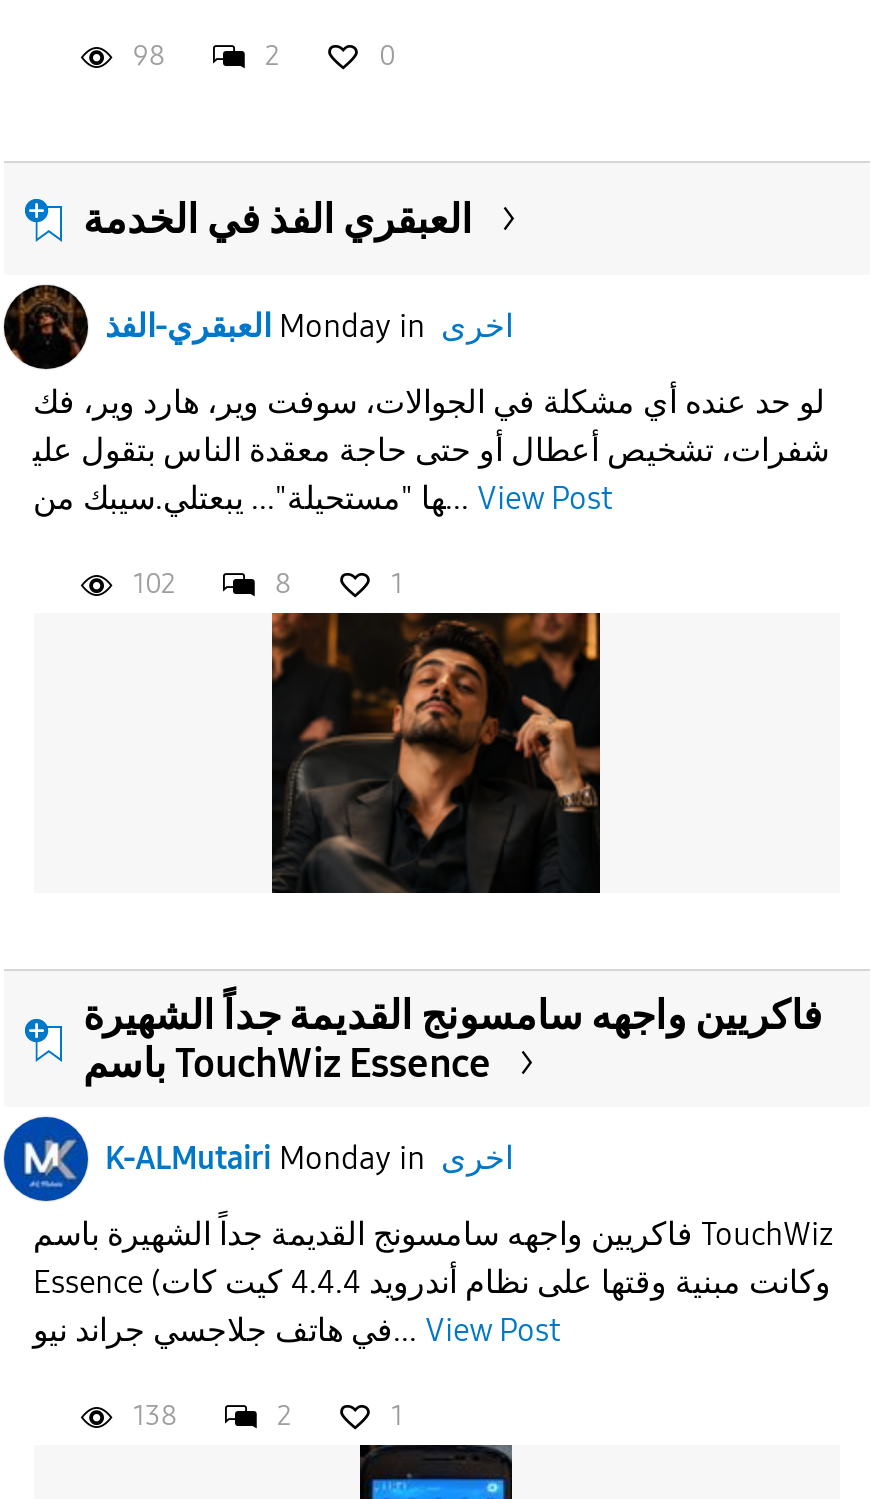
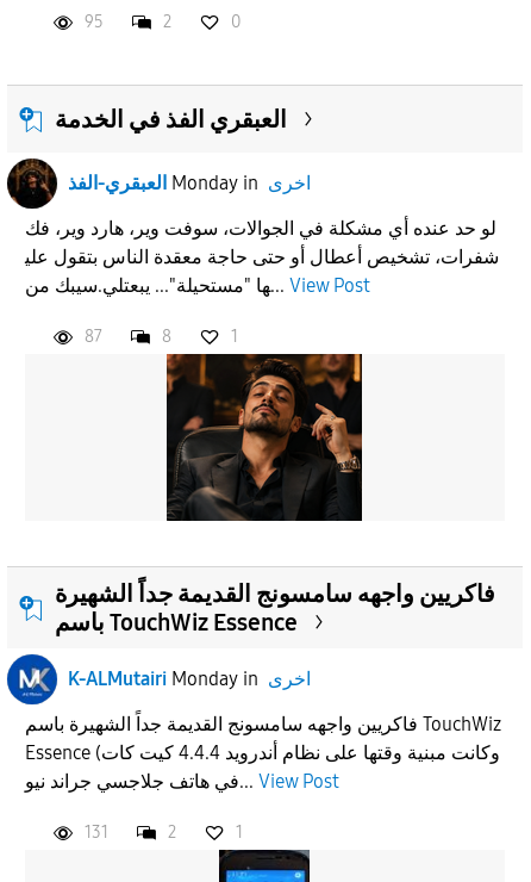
- 98
+ 95

- 102
+ 87

- 138
+ 131
